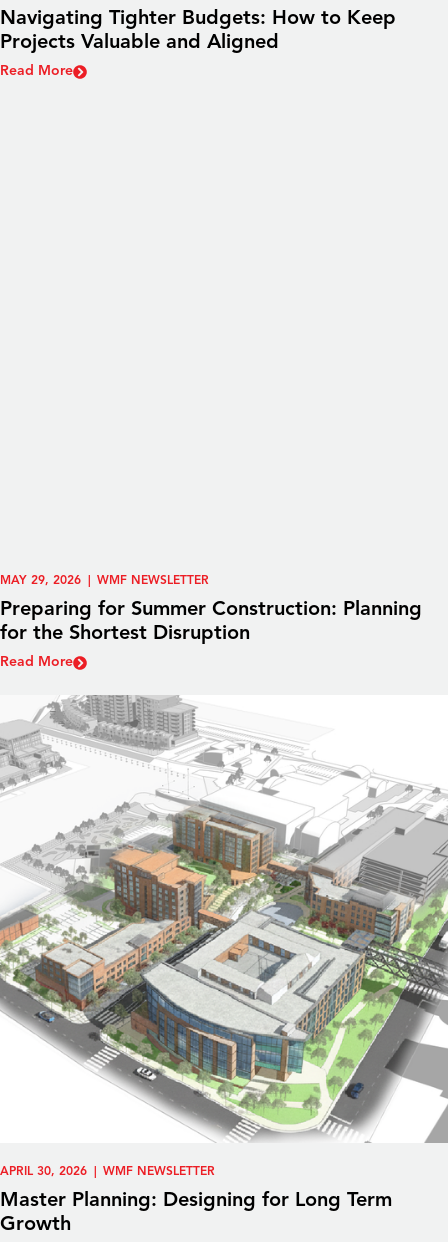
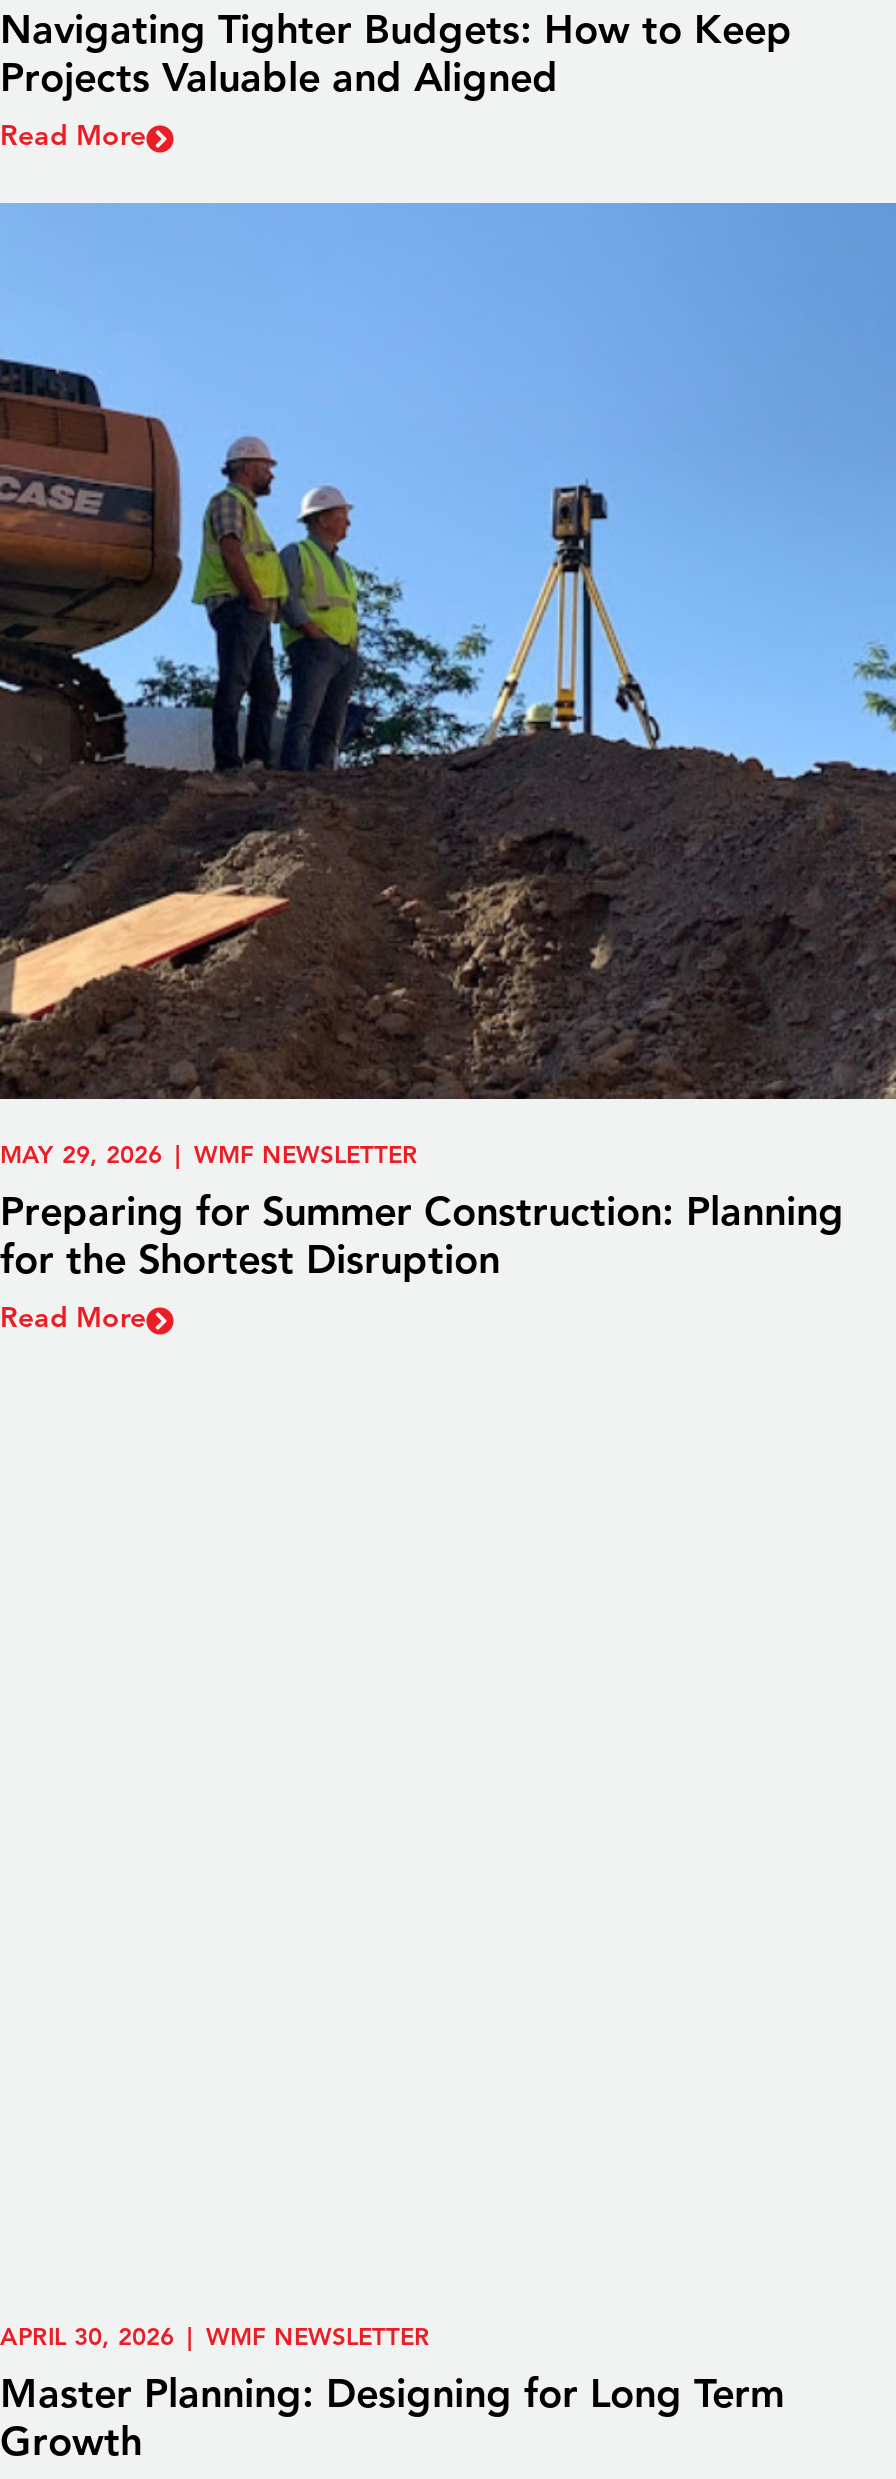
+ [image]

- [image]
